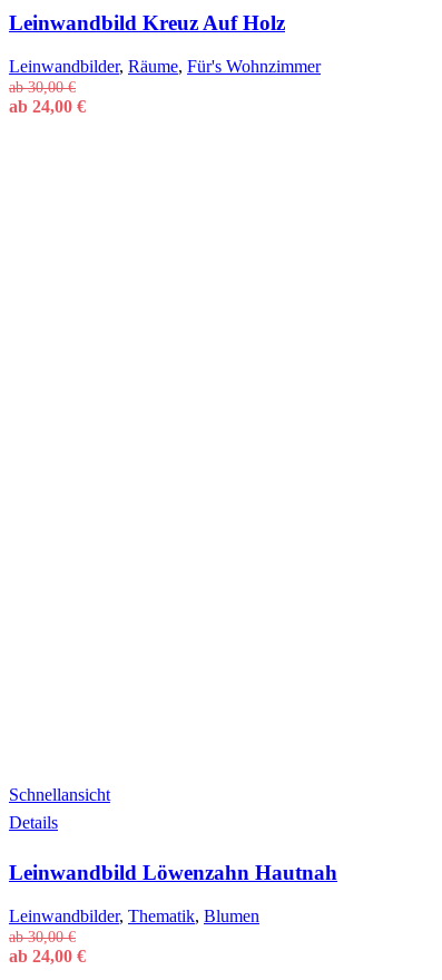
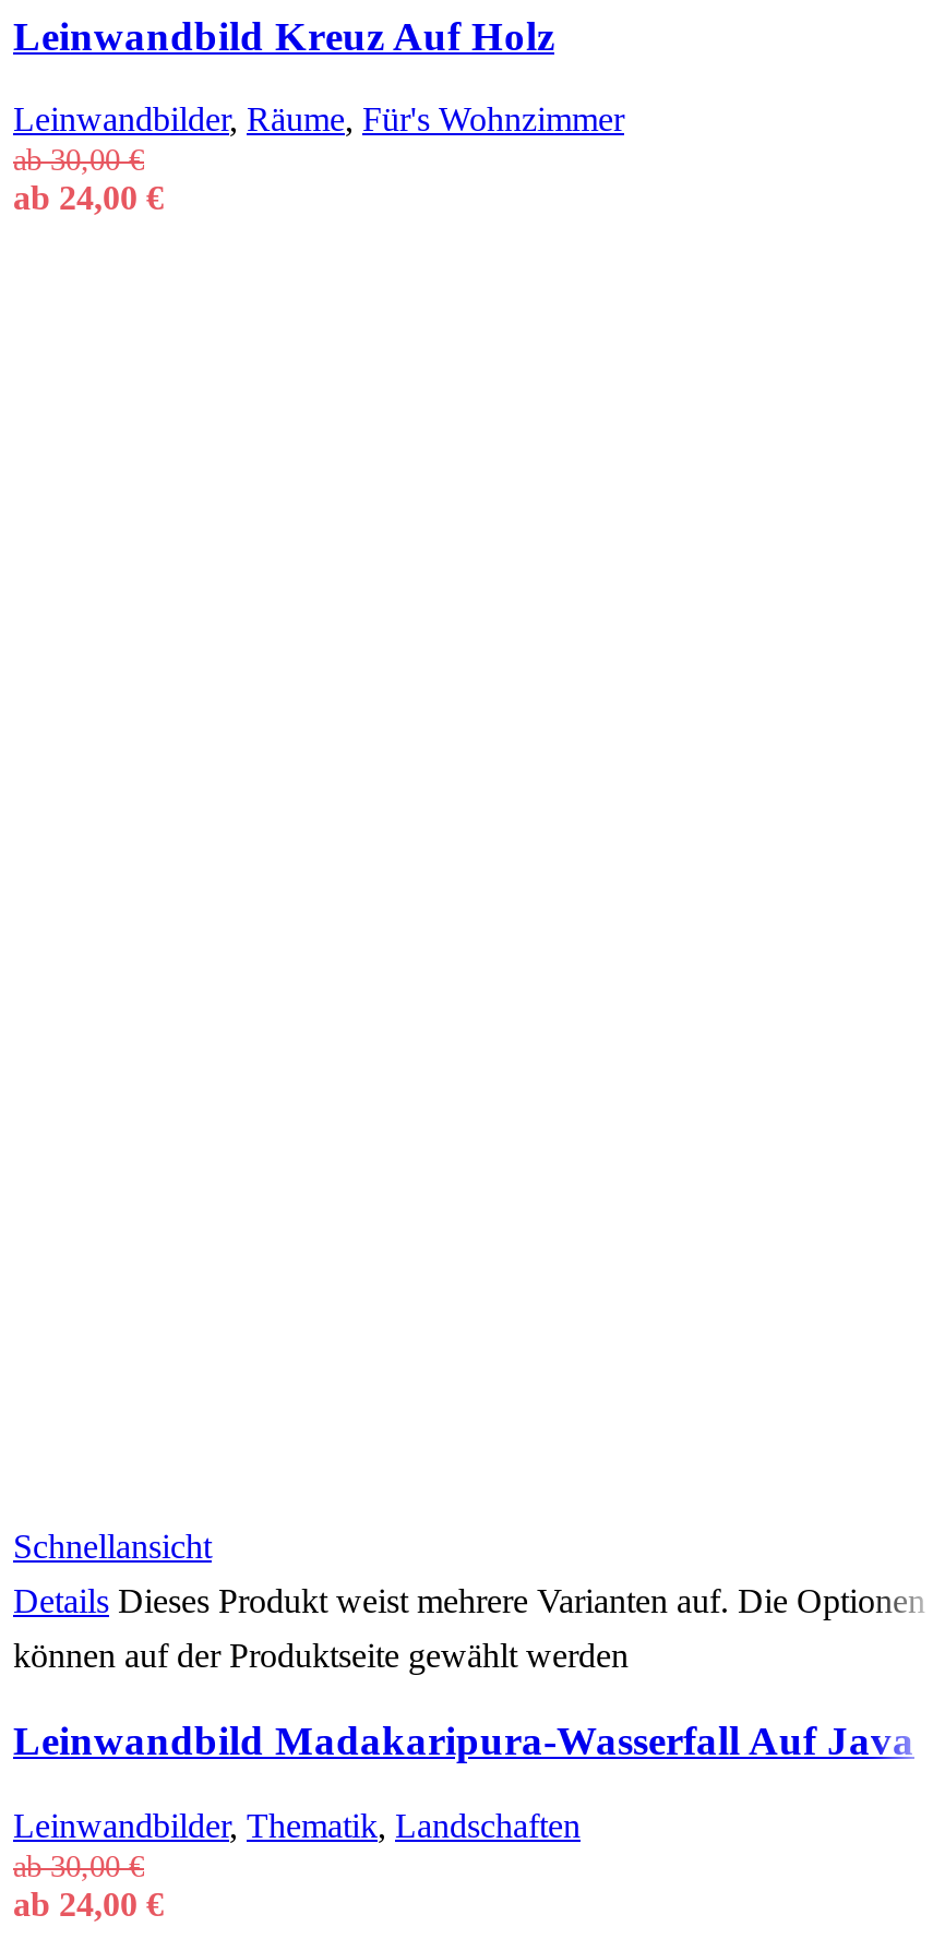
- Details
- Leinwandbild Löwenzahn Hautnah
- Leinwandbilder, Thematik, Blumen
+ Details Dieses Produkt weist mehrere Varianten auf. Die Optionen
+ können auf der Produktseite gewählt werden
+ Leinwandbild Madakaripura-Wasserfall Auf Java
+ Leinwandbilder, Thematik, Landschaften
